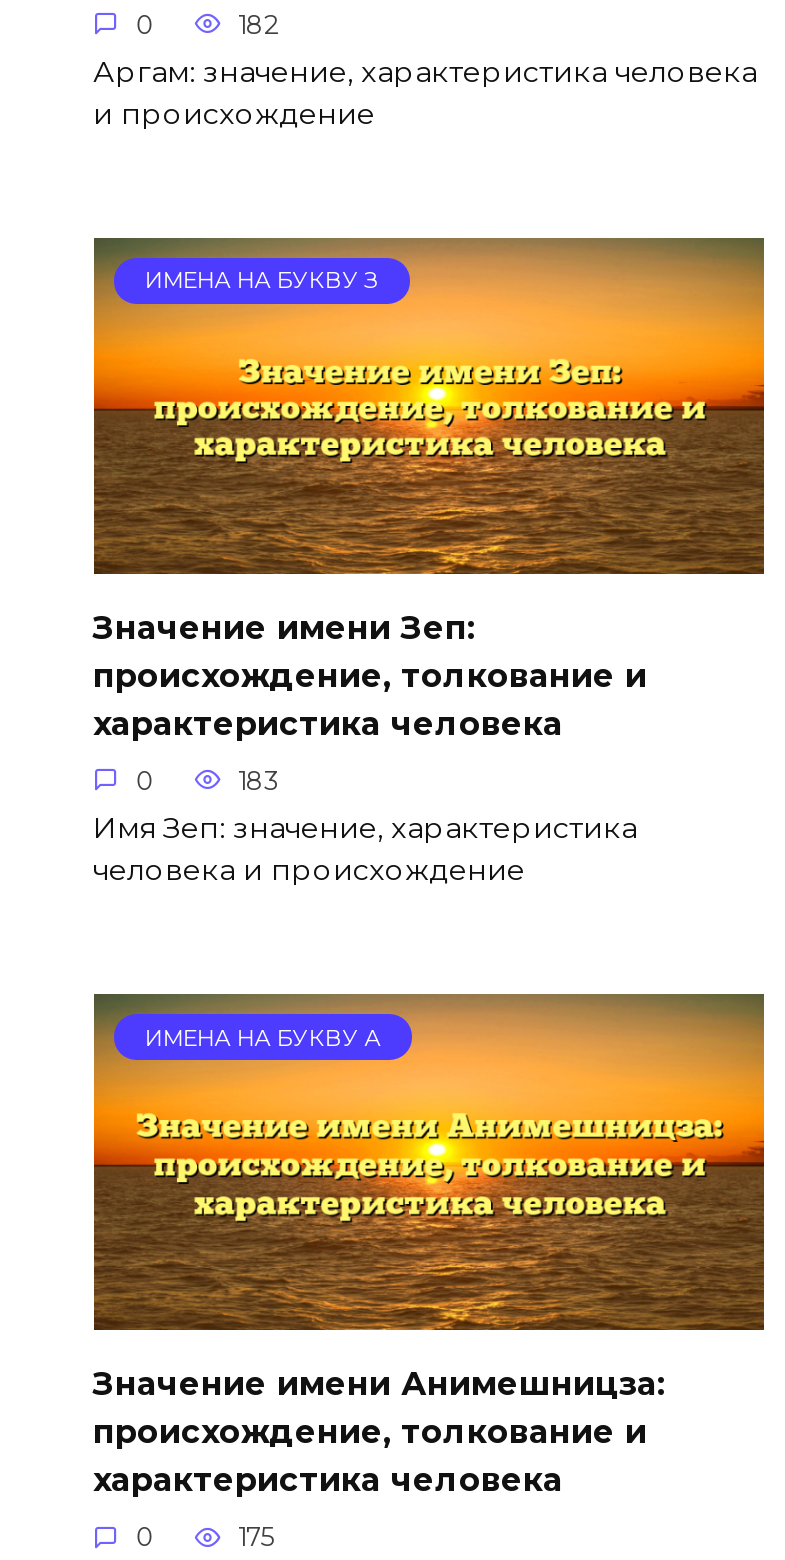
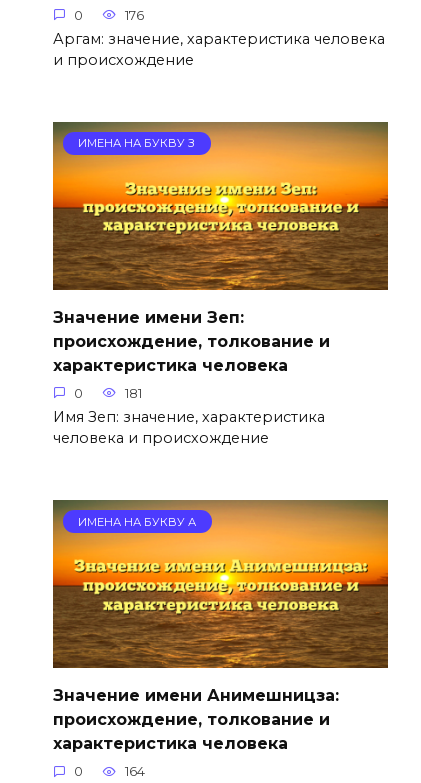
- 182
+ 176

- 183
+ 181

- 175
+ 164
